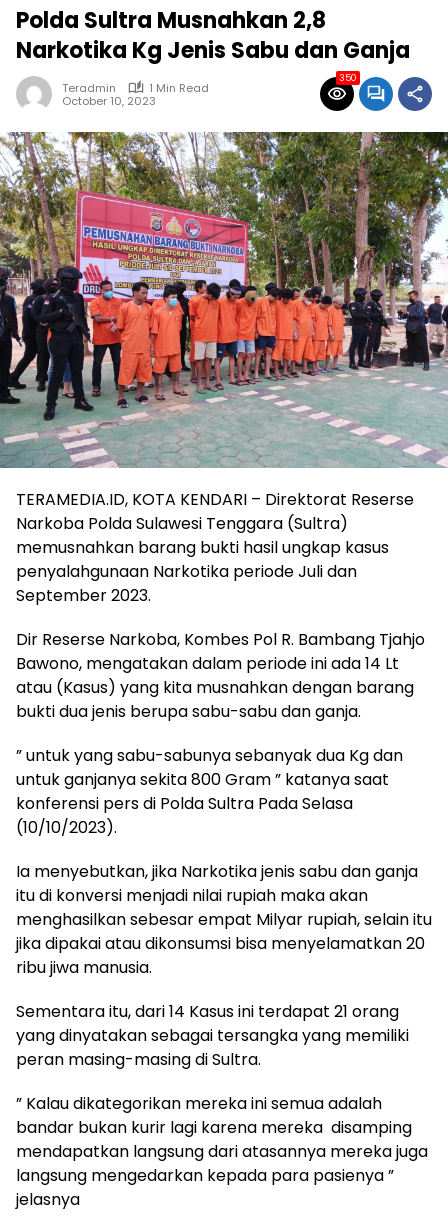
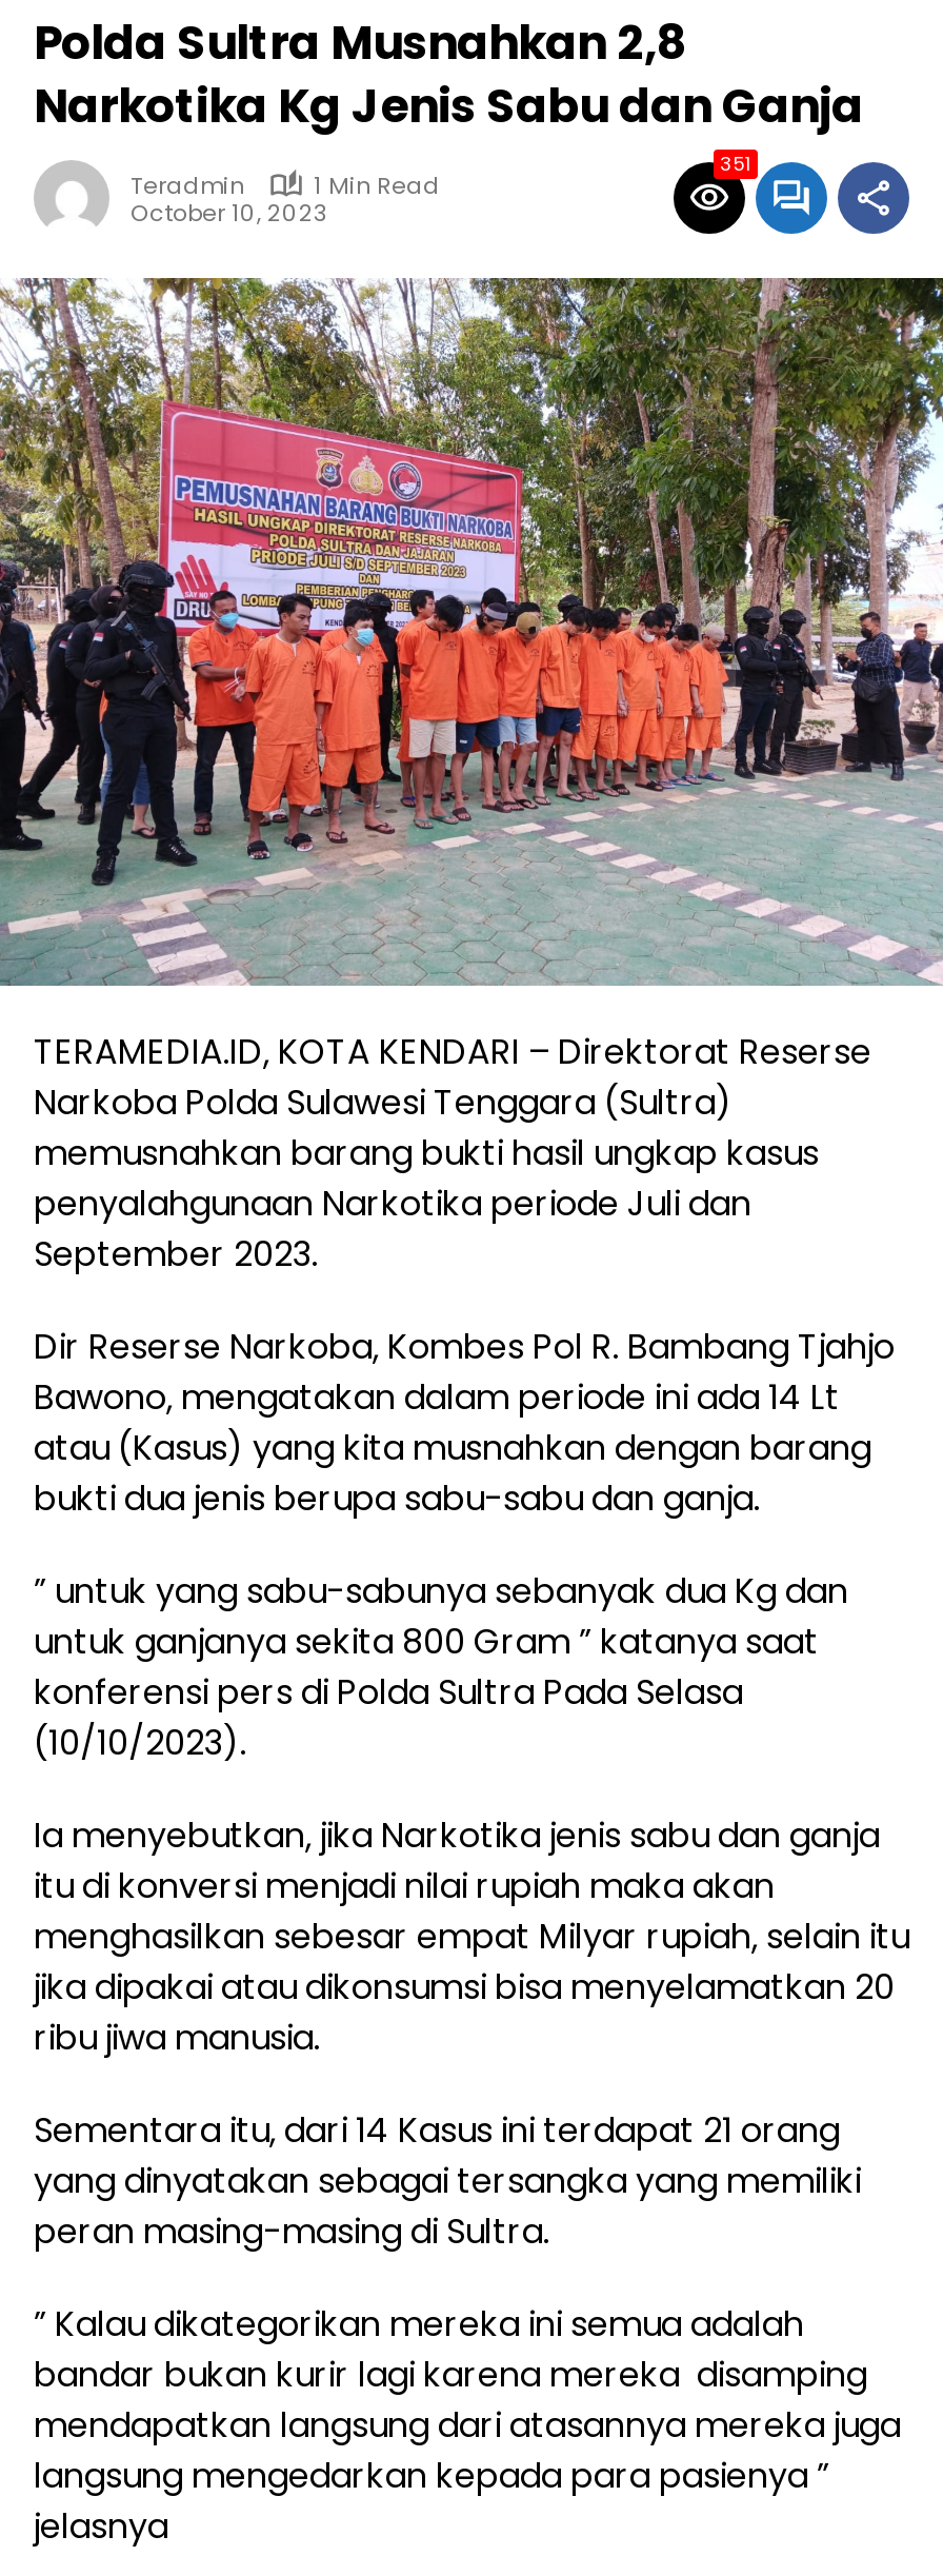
- 350
+ 351
